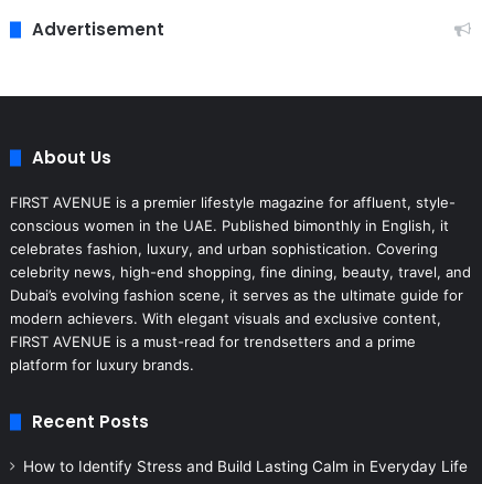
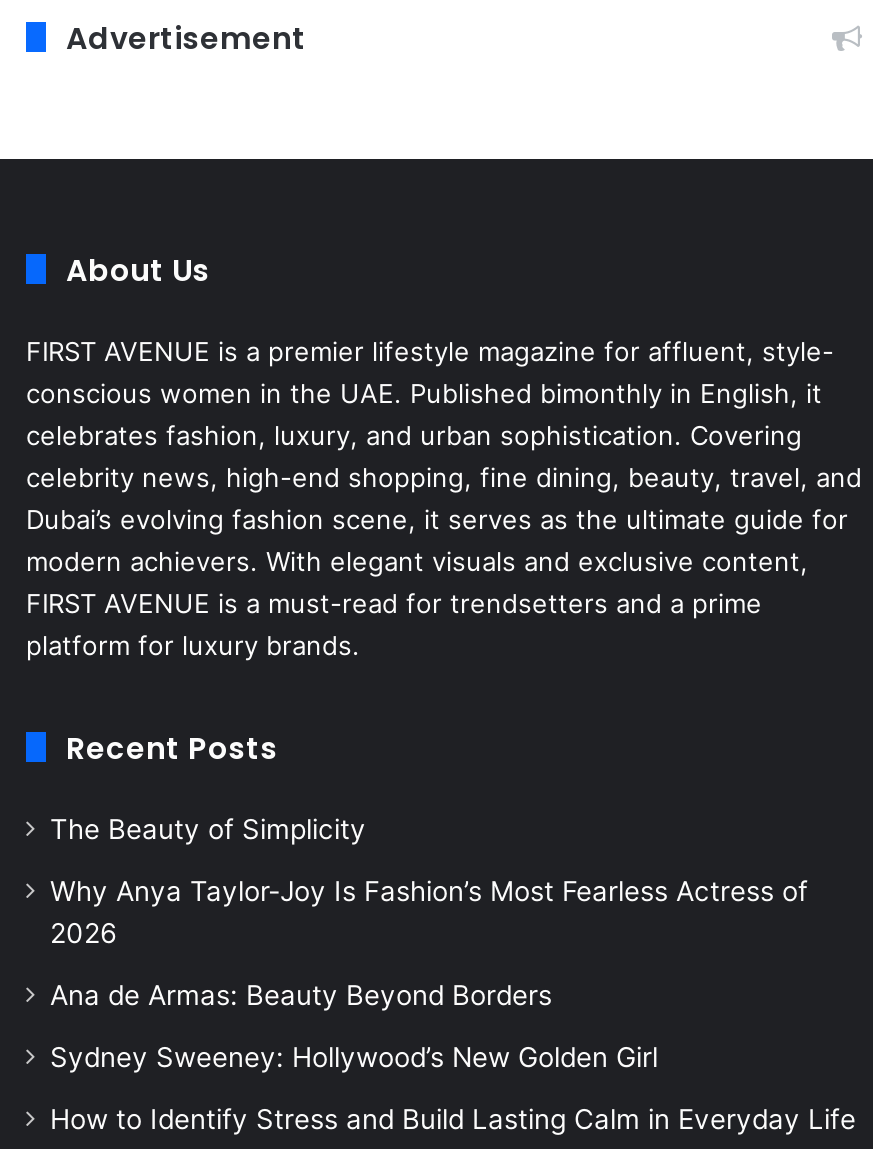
+ The Beauty of Simplicity
+ Why Anya Taylor-Joy Is Fashion’s Most Fearless Actress of
+ 2026
+ Ana de Armas: Beauty Beyond Borders
+ Sydney Sweeney: Hollywood’s New Golden Girl
